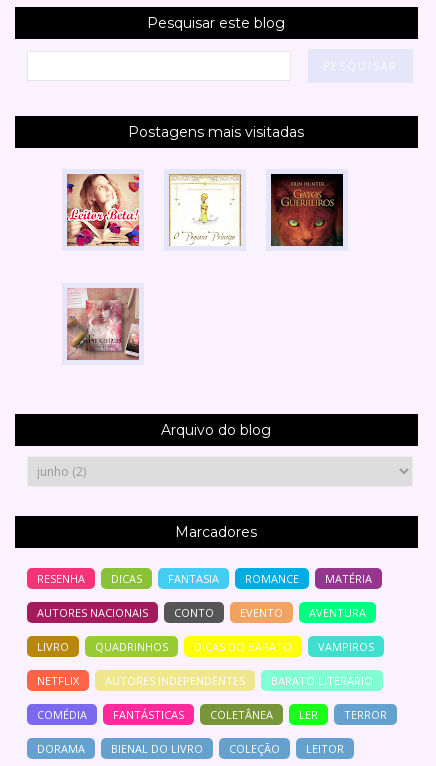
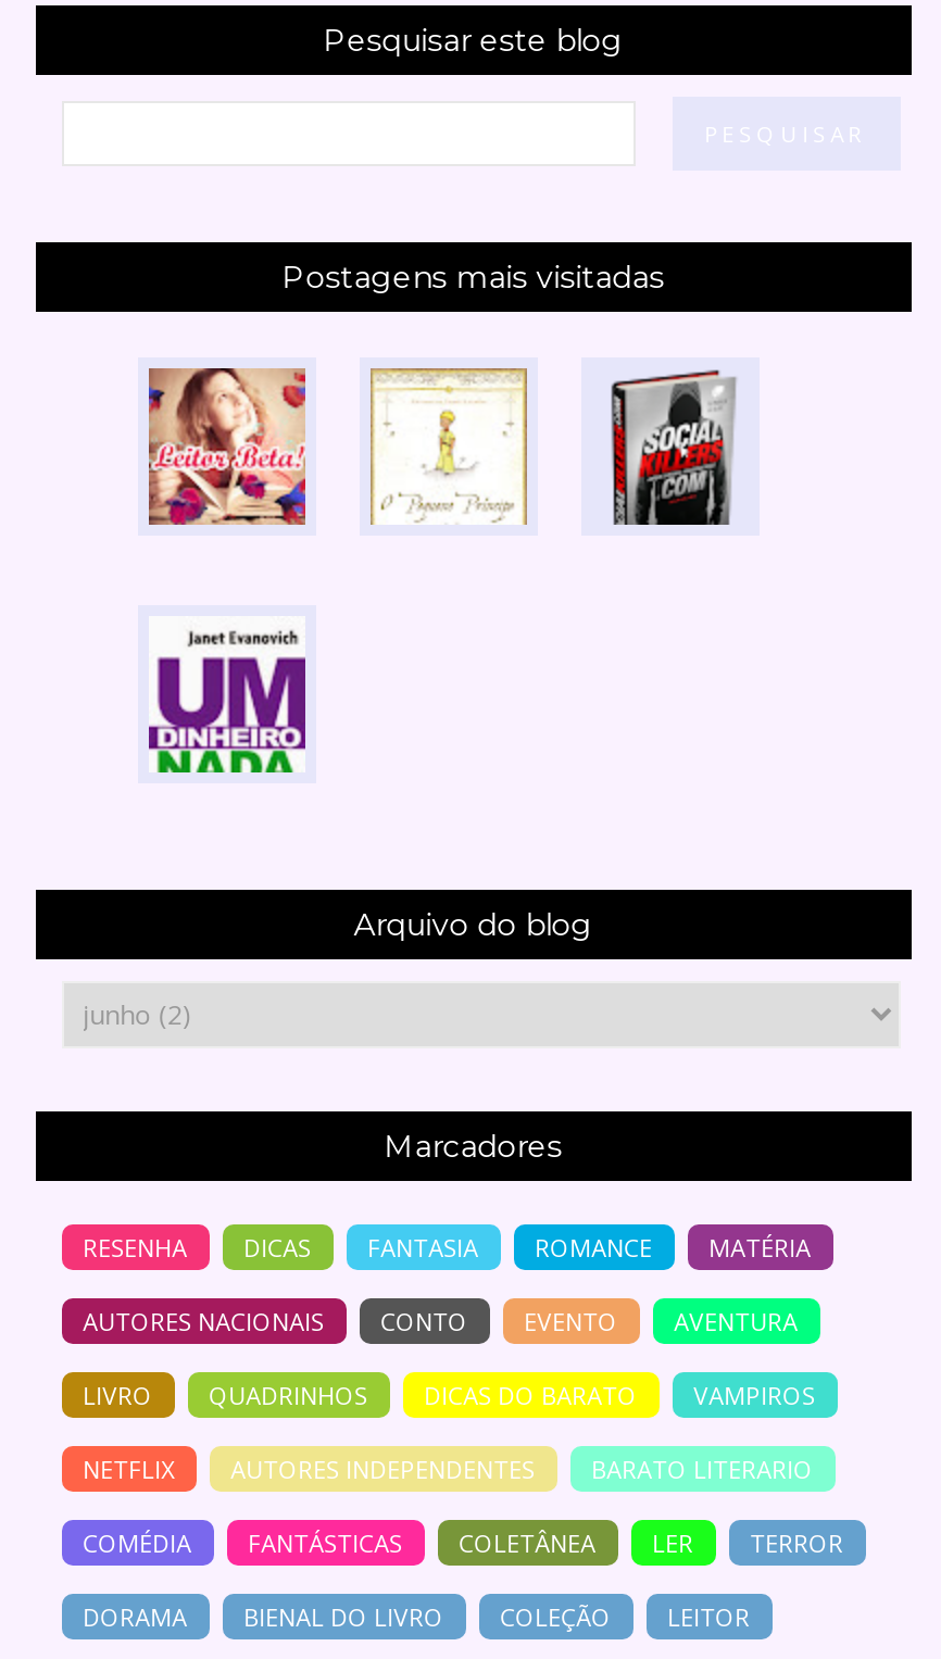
- [image]
+ [image]

- [image]
+ [image]
